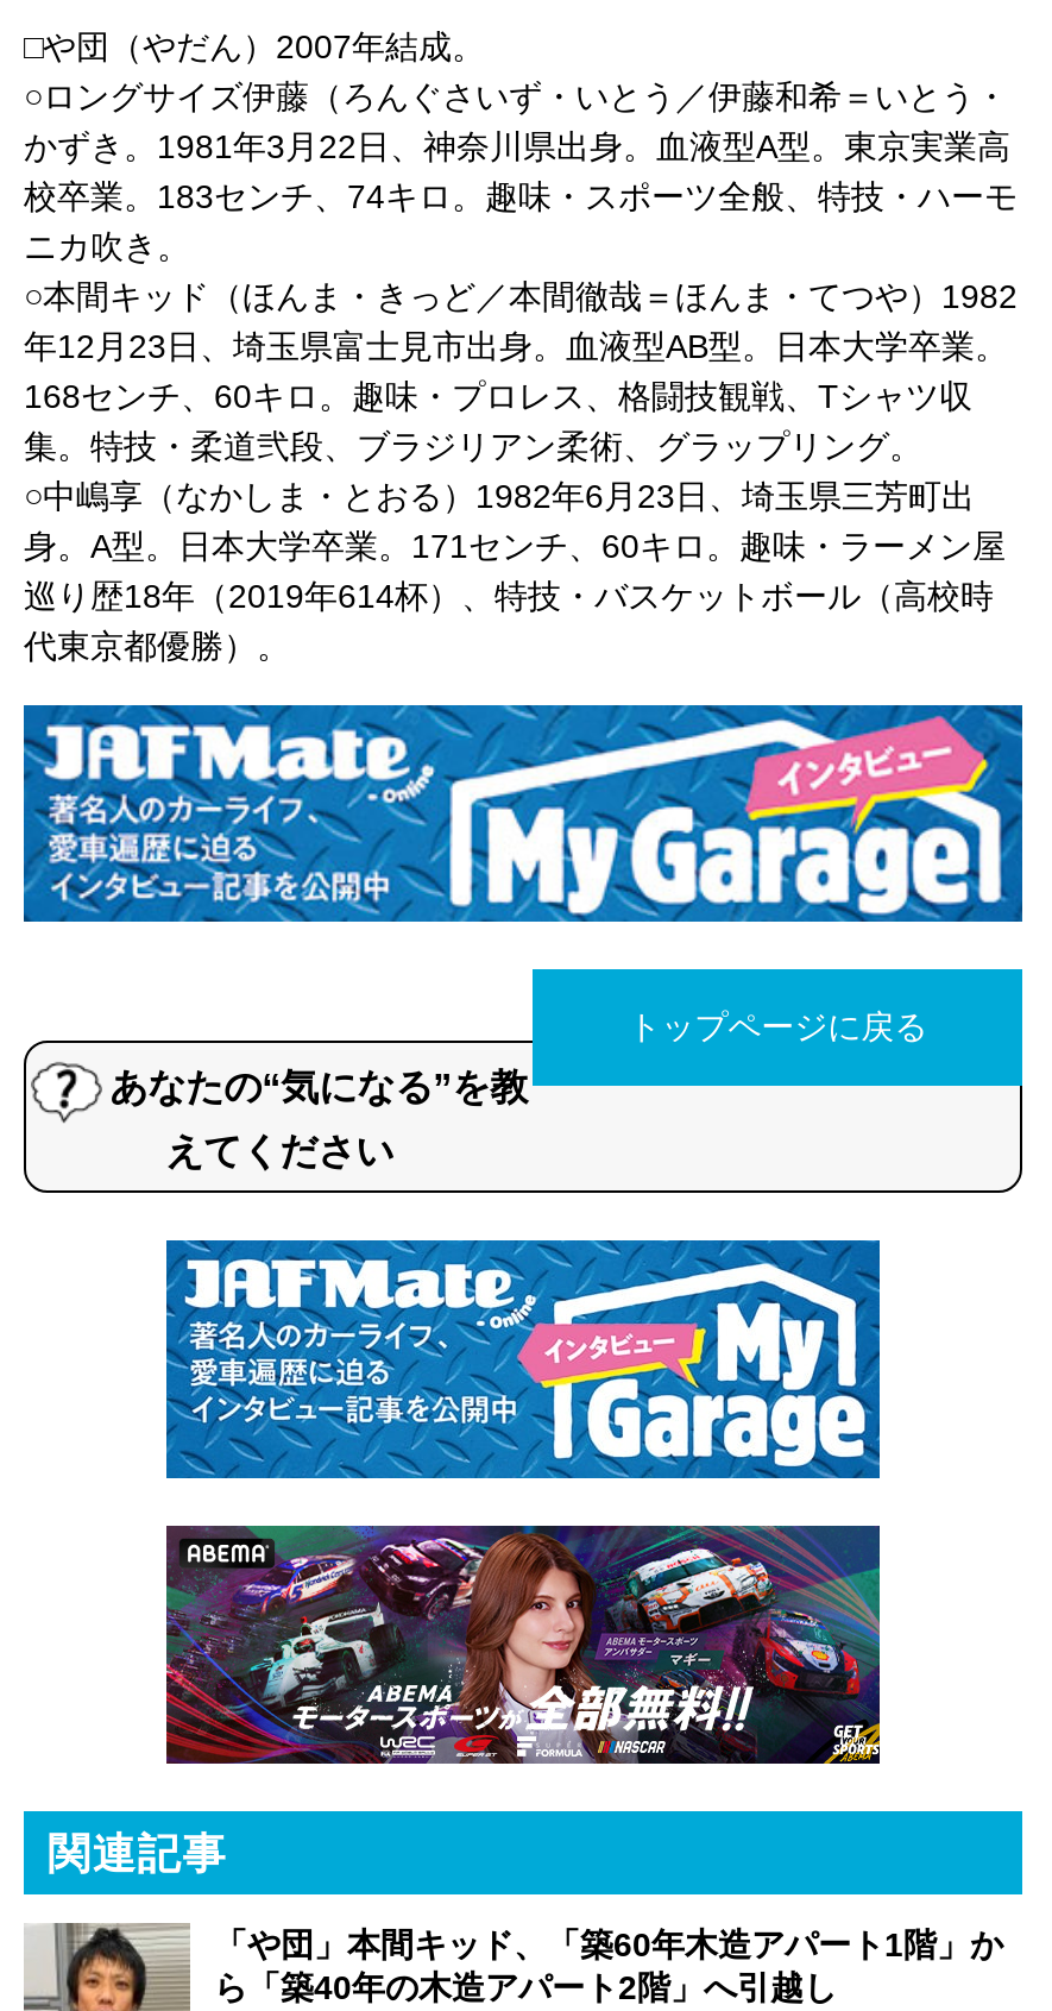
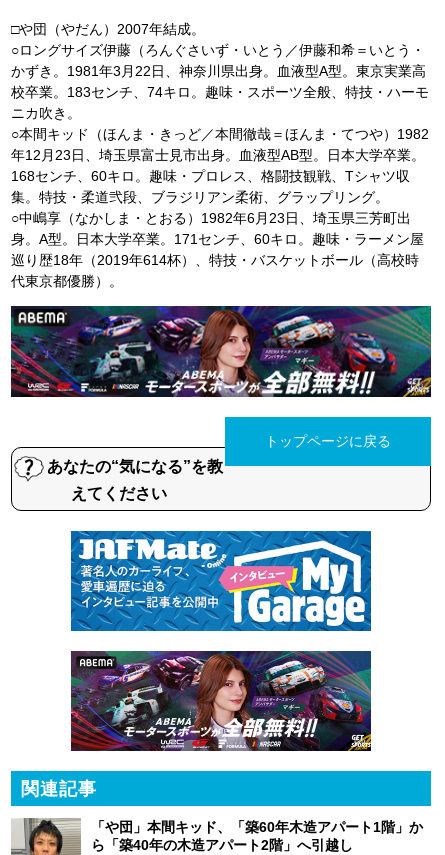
- [image]
+ [image]
